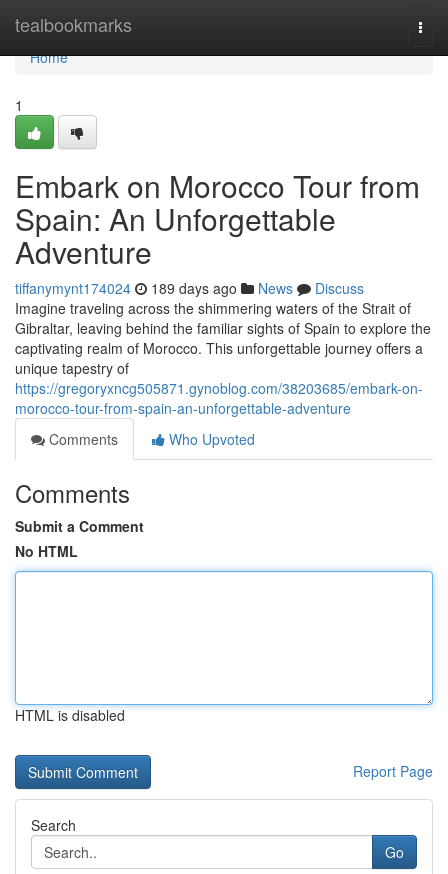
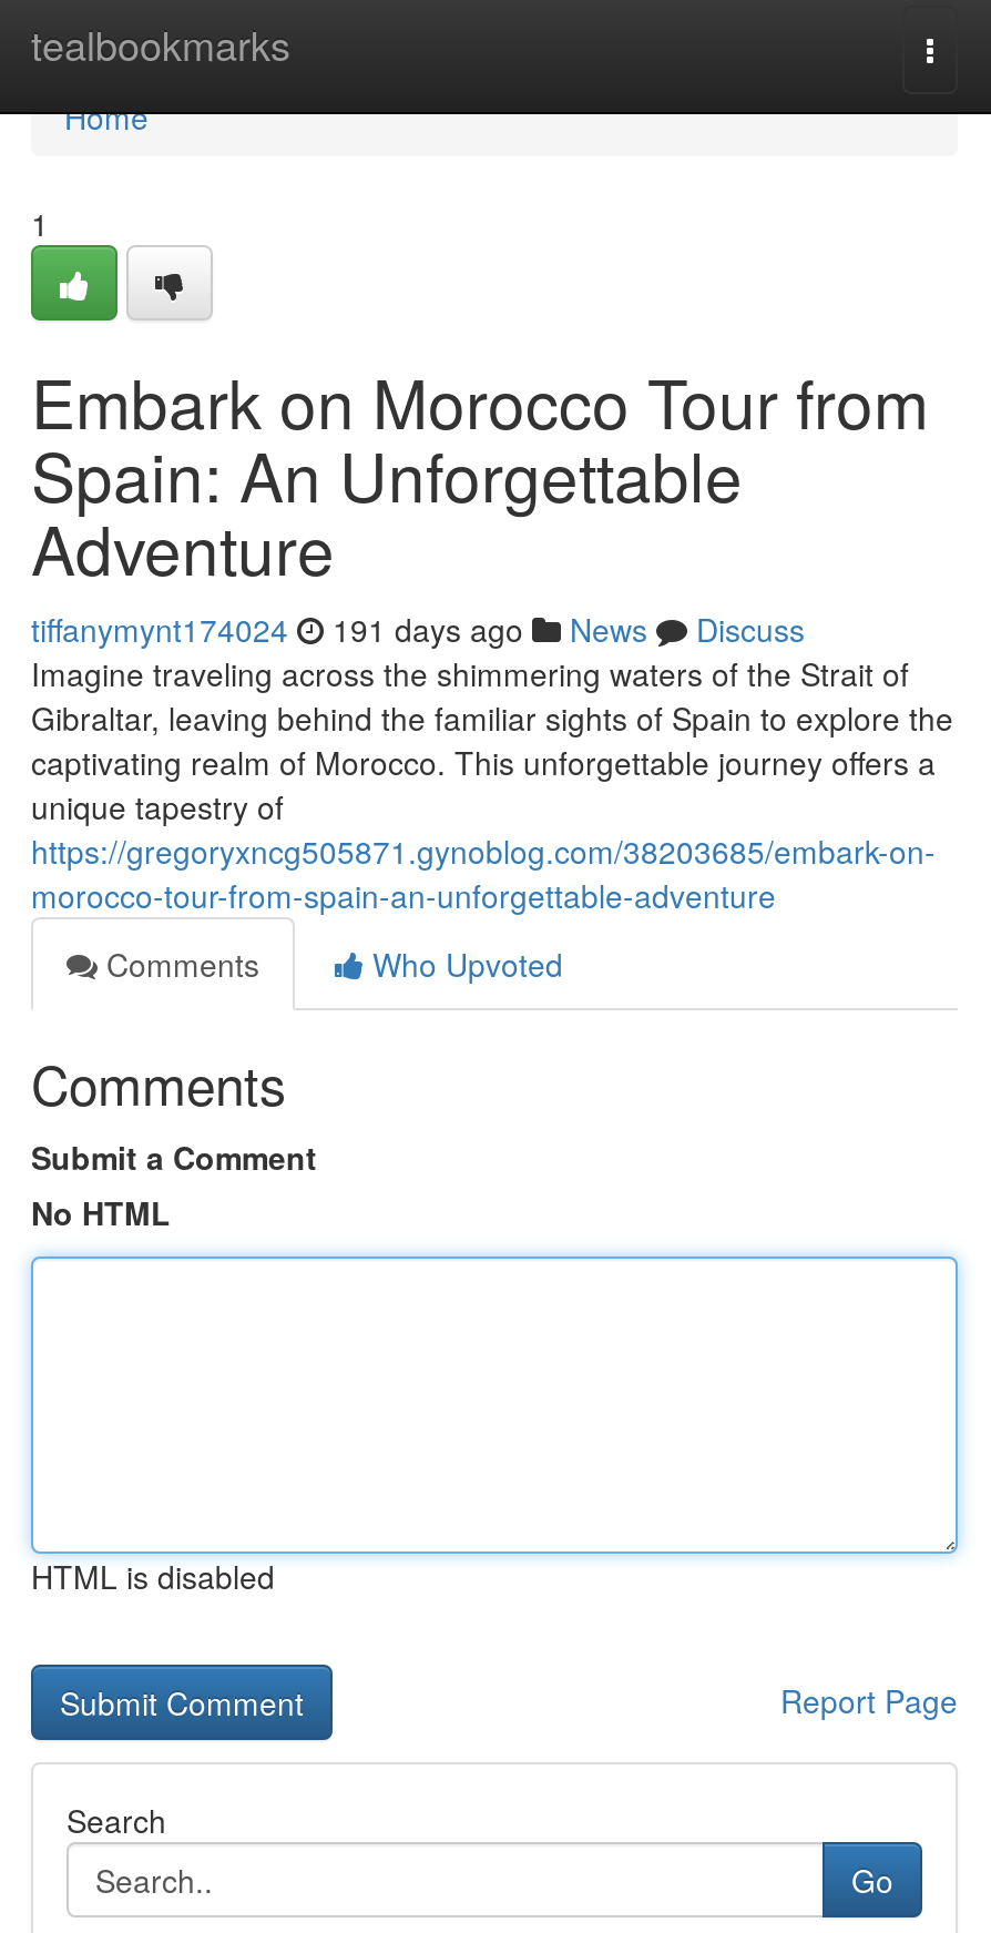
- tiffanymynt174024 189 days ago News Discuss
+ tiffanymynt174024 191 days ago News Discuss
